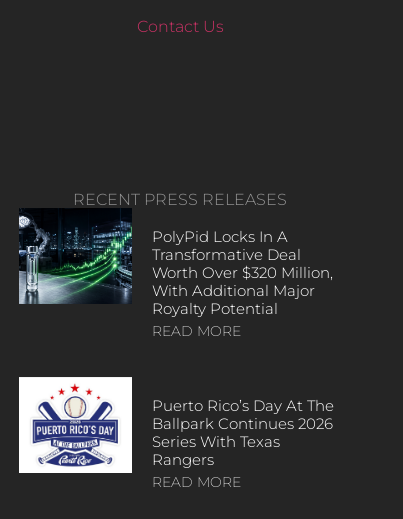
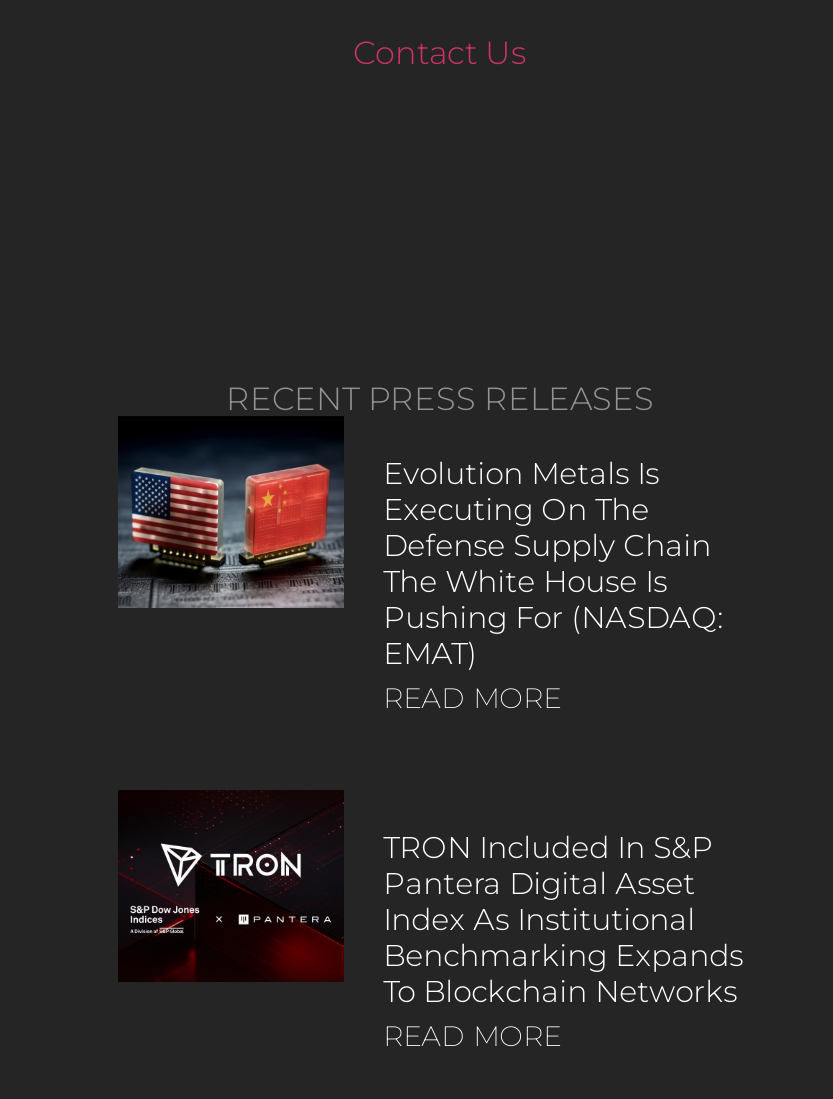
- [image]
- PolyPid Locks In A
- Transformative Deal
- Worth Over $320 Million,
- With Additional Major
- Royalty Potential
+ [image]
+ Evolution Metals Is
+ Executing On The
+ Defense Supply Chain
+ The White House Is
+ Pushing For (NASDAQ:
+ EMAT)

- [image]
- Puerto Rico’s Day At The
- Ballpark Continues 2026
- Series With Texas
- Rangers
+ [image]
+ TRON Included In S&P
+ Pantera Digital Asset
+ Index As Institutional
+ Benchmarking Expands
+ To Blockchain Networks
